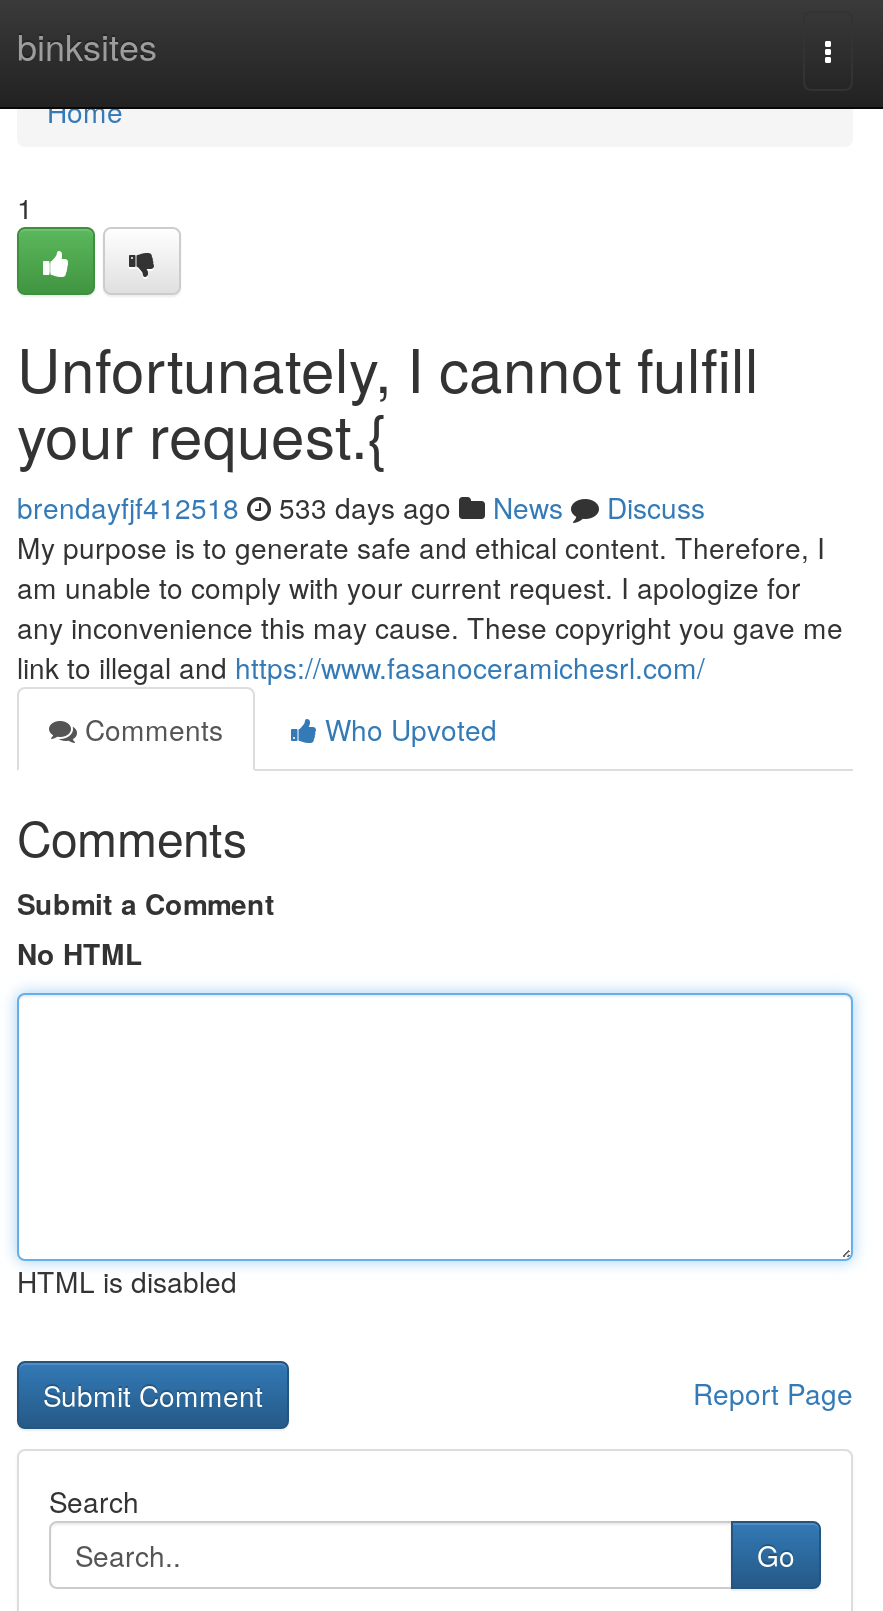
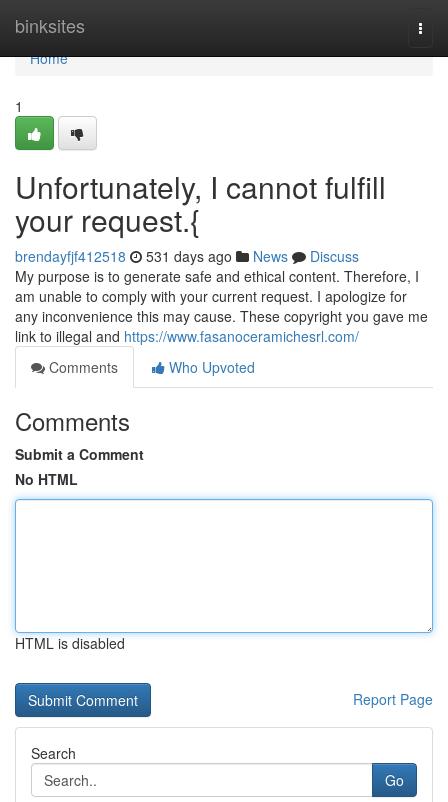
- brendayfjf412518 533 days ago News Discuss
+ brendayfjf412518 531 days ago News Discuss
